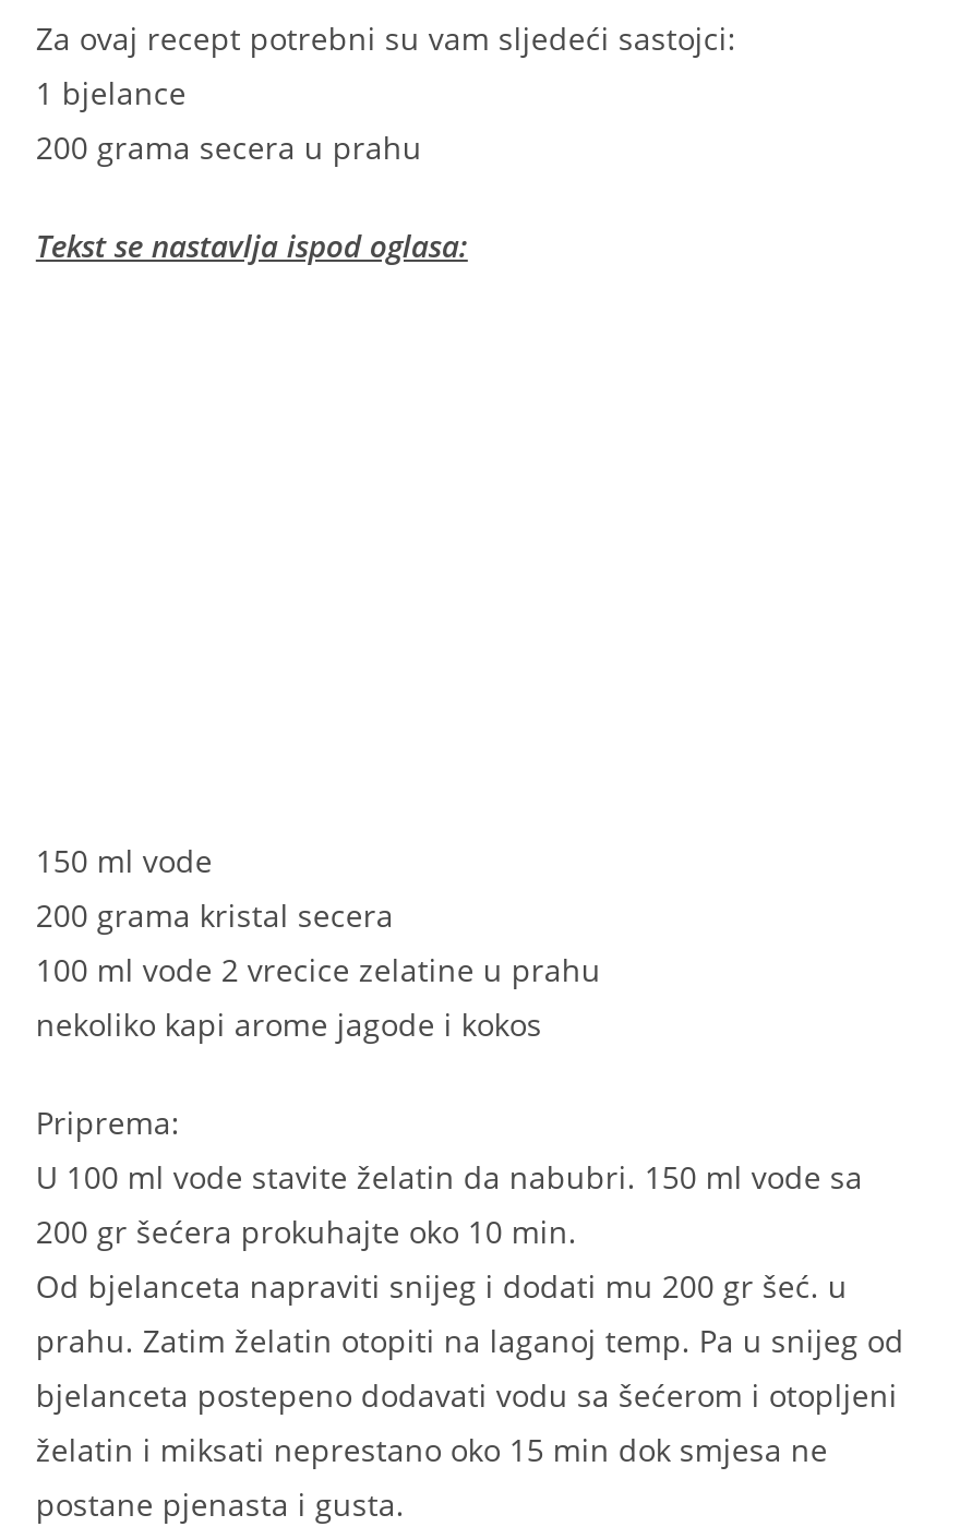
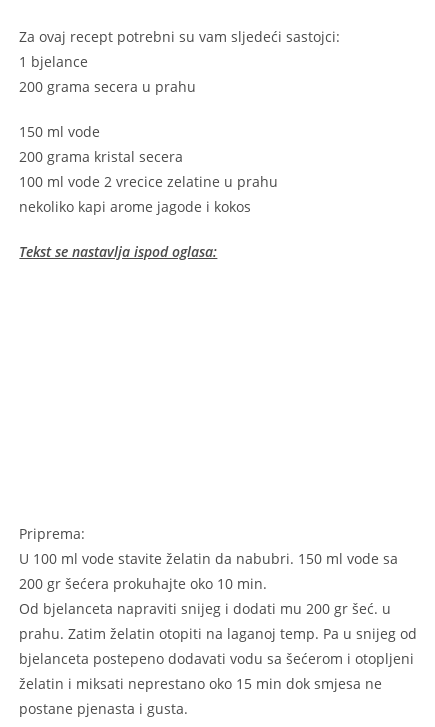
moved down: Tekst se nastavlja ispod oglasa:

moved up: 150 ml vode | 200 grama kristal secera | 100 ml vode 2 vrecice zelatine u prahu | nekoliko kapi arome jagode i kokos
